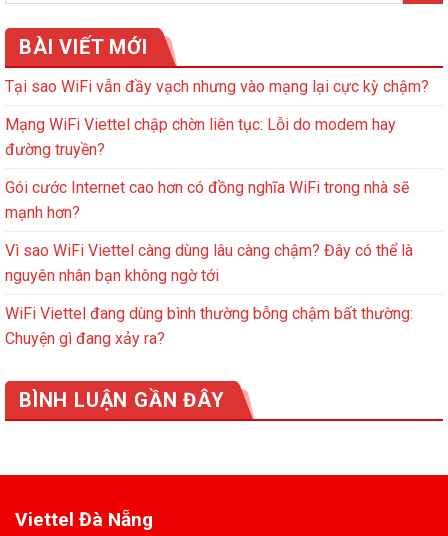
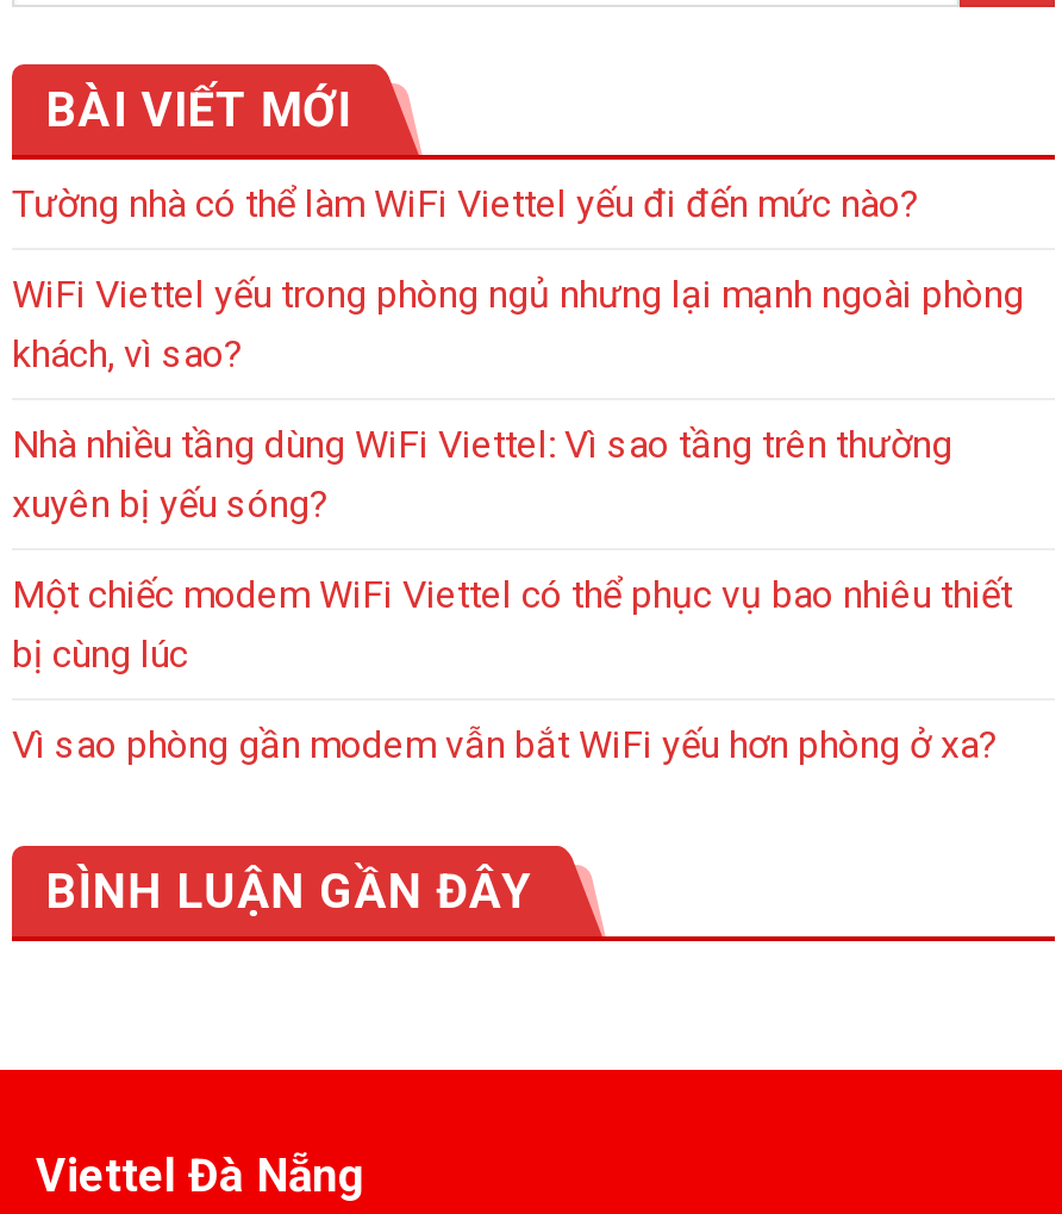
- Tại sao WiFi vẫn đầy vạch nhưng vào mạng lại cực kỳ chậm?
+ Tường nhà có thể làm WiFi Viettel yếu đi đến mức nào?

- Mạng WiFi Viettel chập chờn liên tục: Lỗi do modem hay
- đường truyền?
+ WiFi Viettel yếu trong phòng ngủ nhưng lại mạnh ngoài phòng
+ khách, vì sao?

- Gói cước Internet cao hơn có đồng nghĩa WiFi trong nhà sẽ
- mạnh hơn?
+ Nhà nhiều tầng dùng WiFi Viettel: Vì sao tầng trên thường
+ xuyên bị yếu sóng?

- Vì sao WiFi Viettel càng dùng lâu càng chậm? Đây có thể là
- nguyên nhân bạn không ngờ tới
+ Một chiếc modem WiFi Viettel có thể phục vụ bao nhiêu thiết
+ bị cùng lúc

- WiFi Viettel đang dùng bình thường bỗng chậm bất thường:
- Chuyện gì đang xảy ra?
+ Vì sao phòng gần modem vẫn bắt WiFi yếu hơn phòng ở xa?
